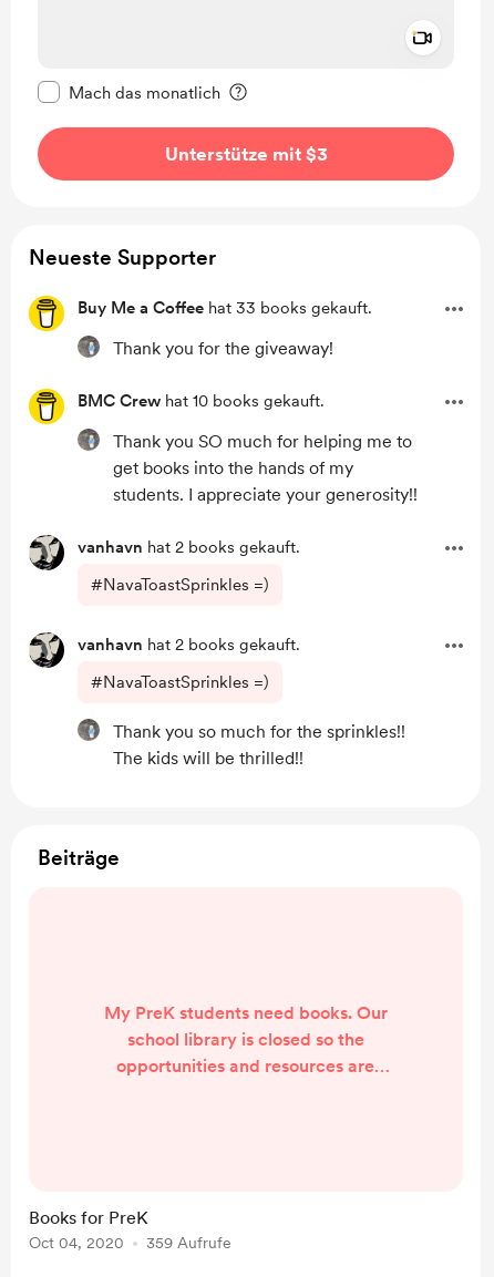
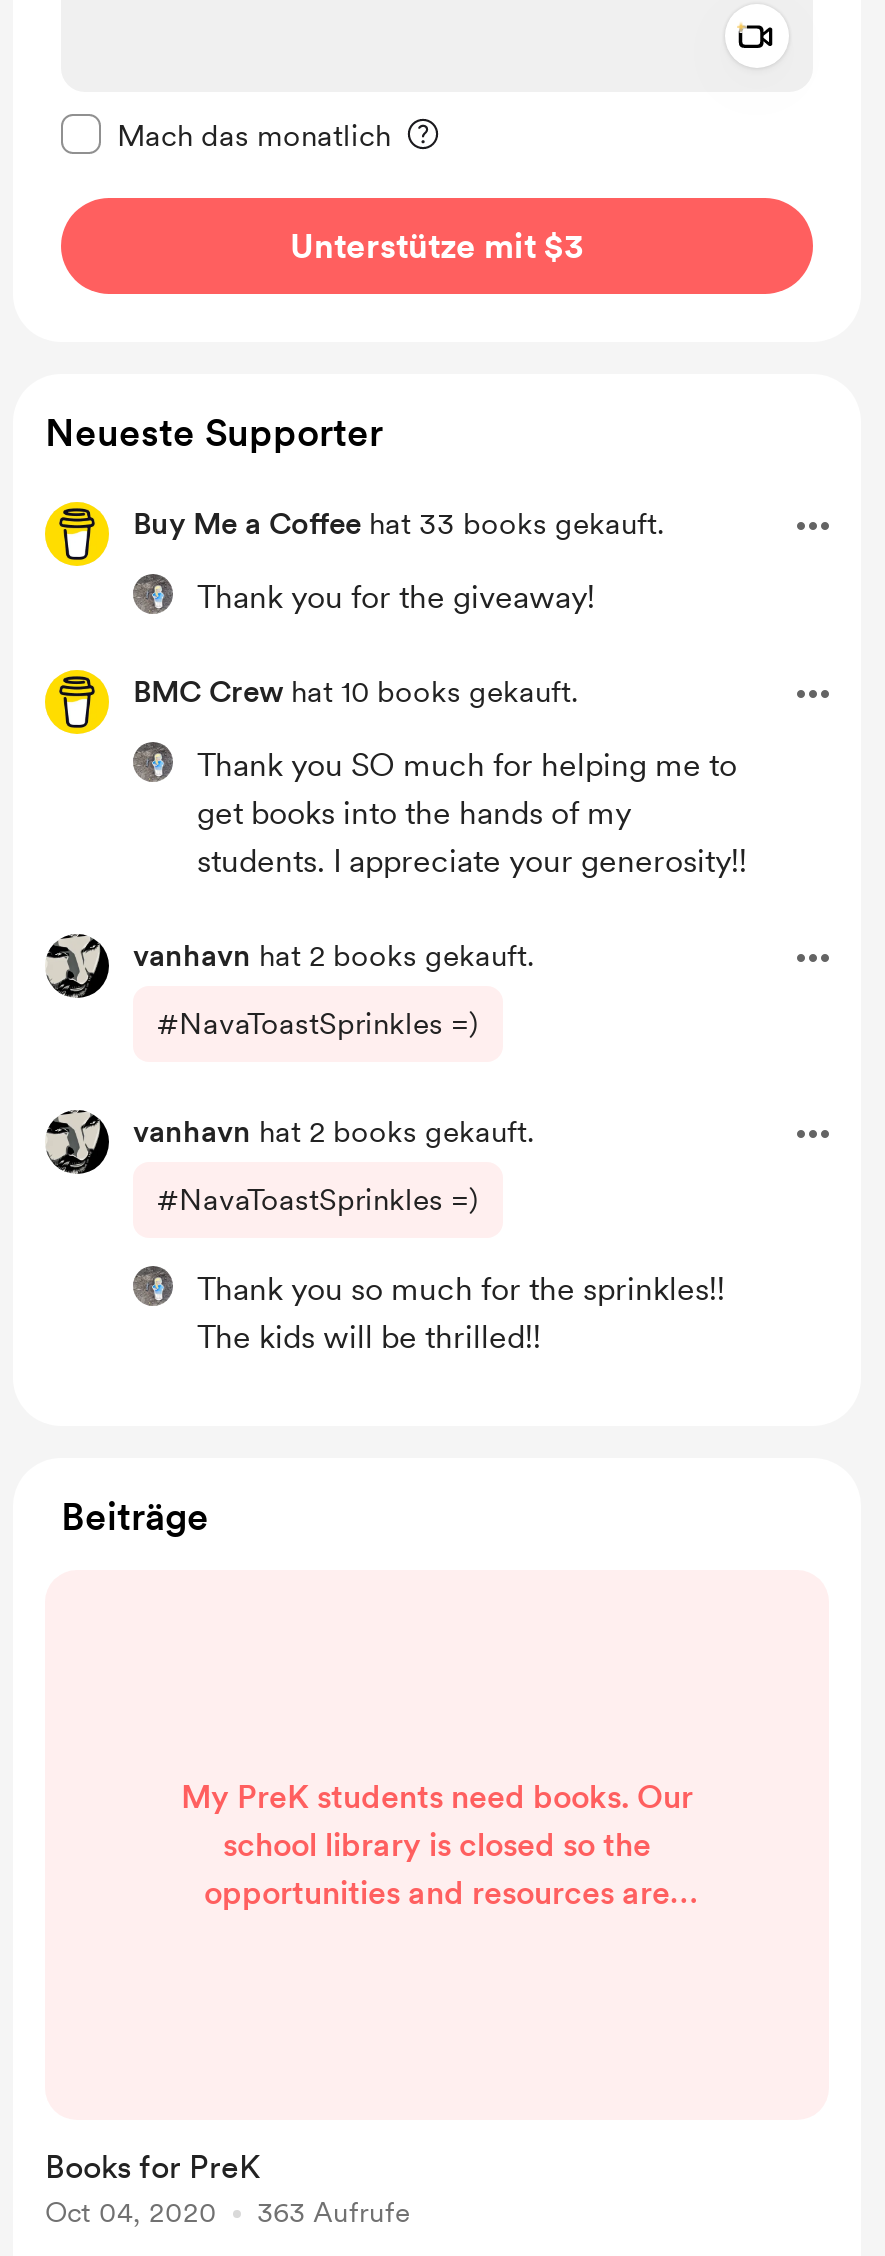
- Oct 04, 2020 359 Aufrufe
+ Oct 04, 2020 363 Aufrufe
